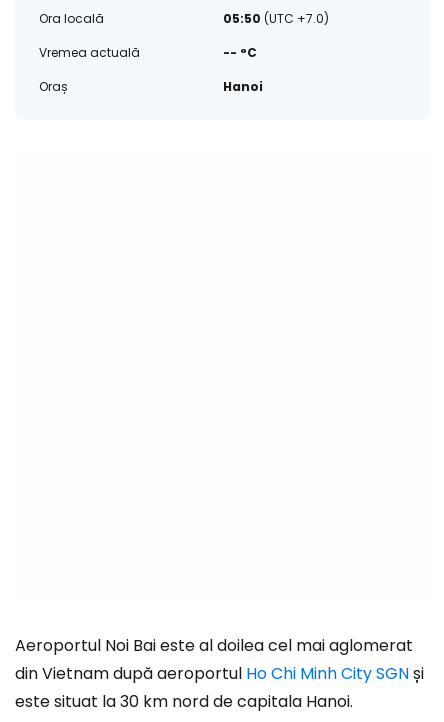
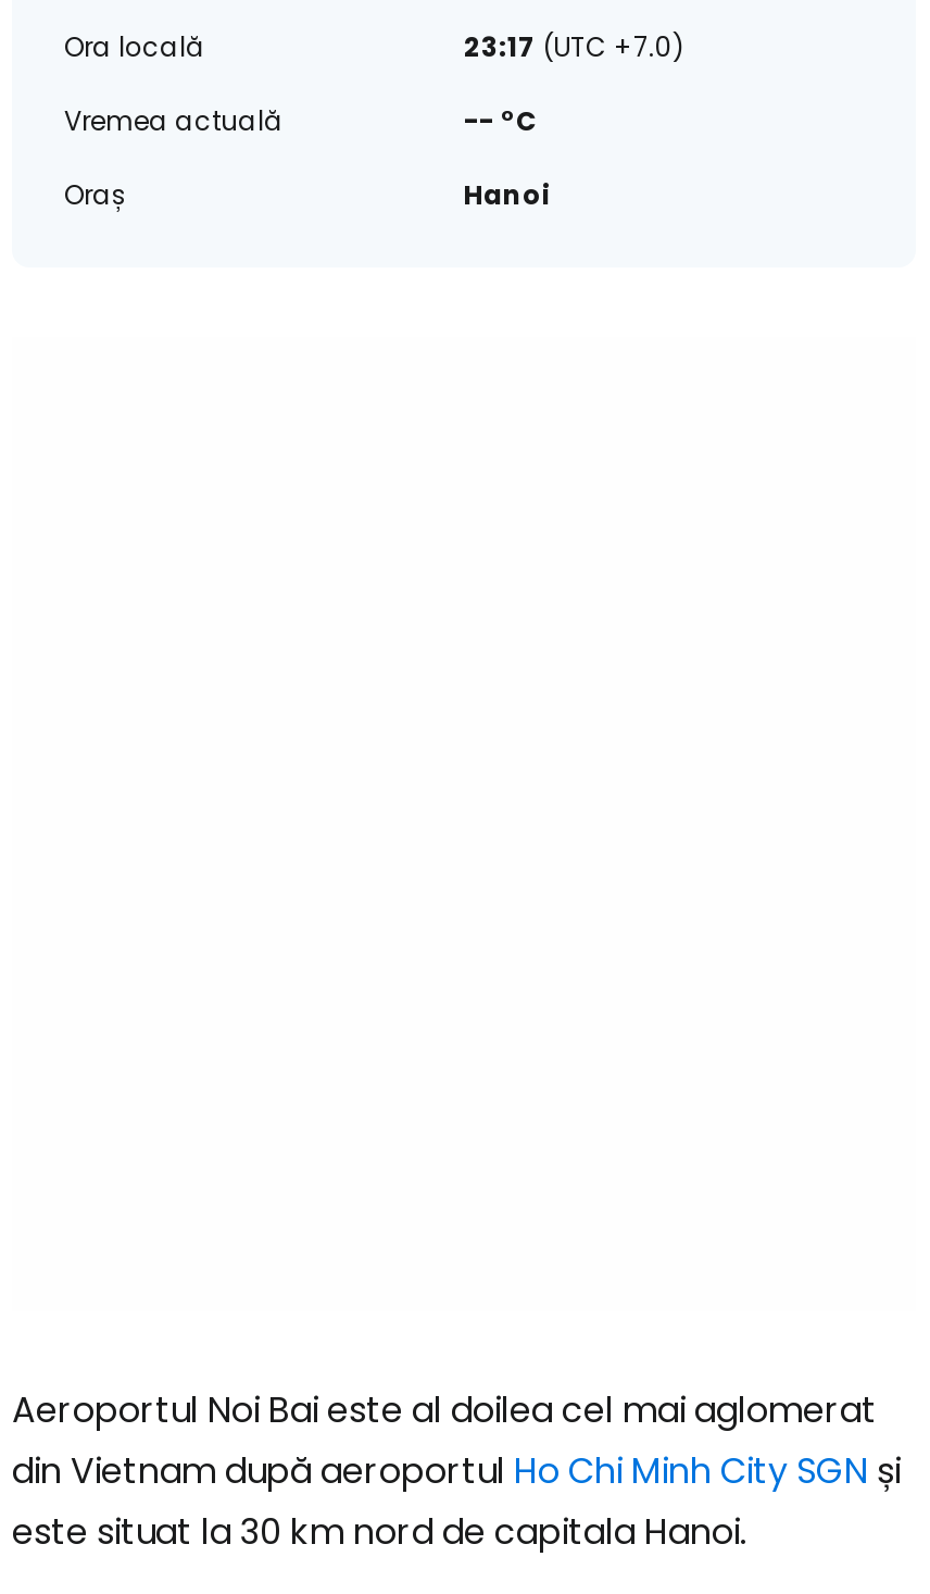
- 05:50 (UTC +7.0)
+ 23:17 (UTC +7.0)
